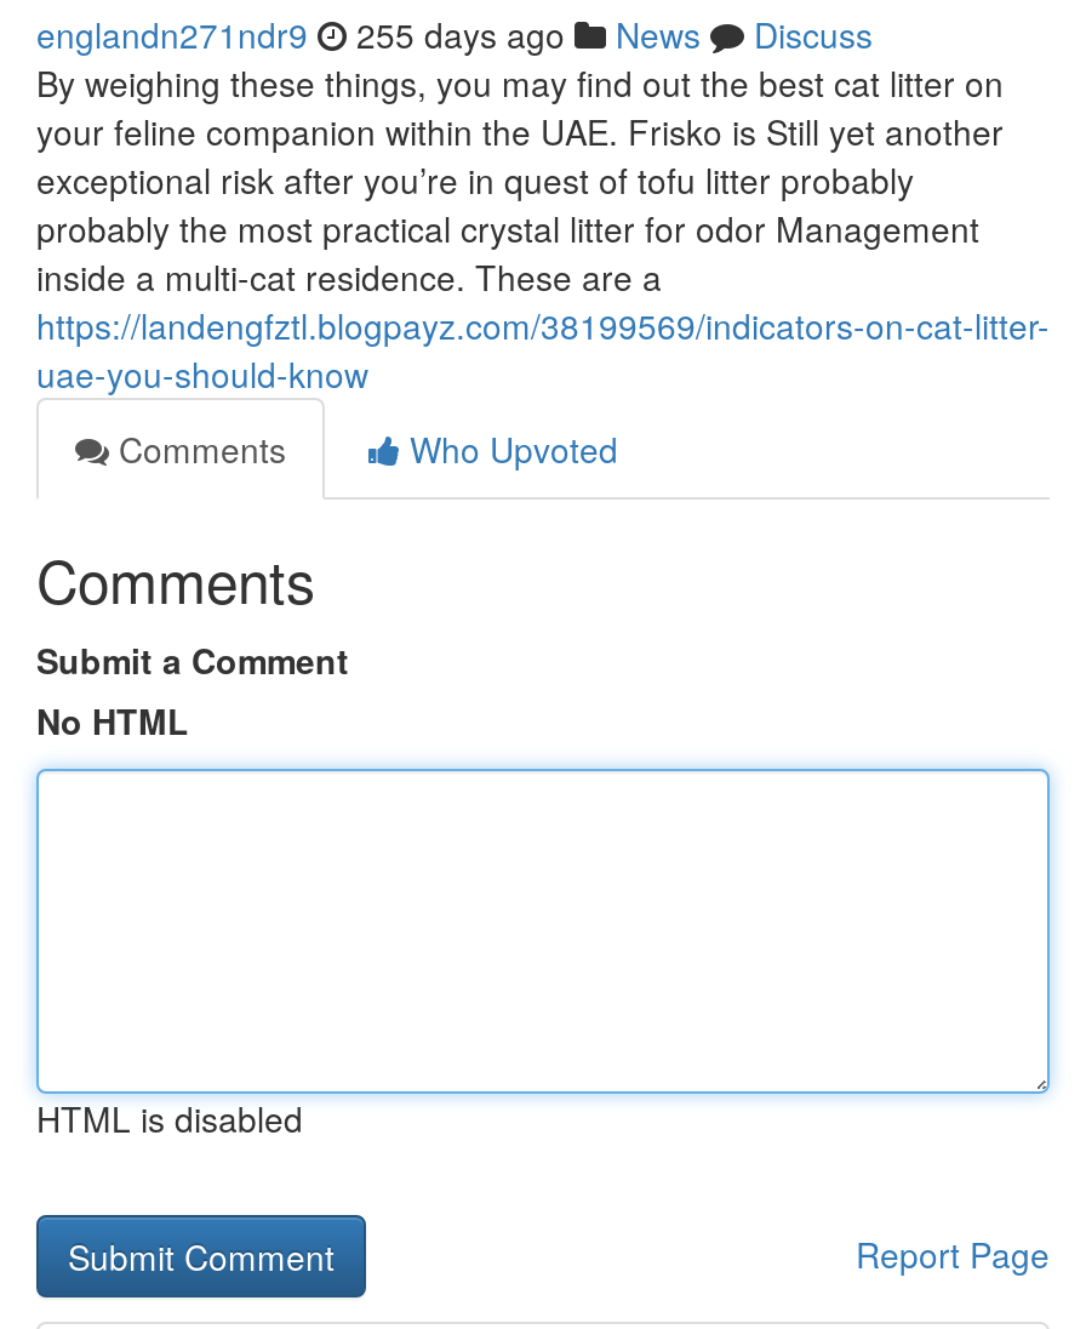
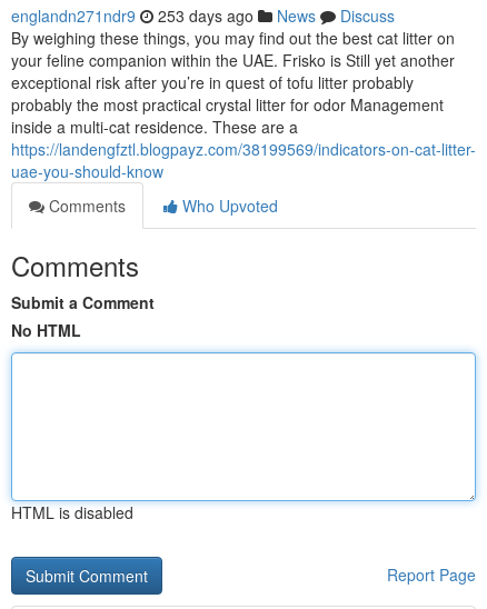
- englandn271ndr9 255 days ago News Discuss
+ englandn271ndr9 253 days ago News Discuss
